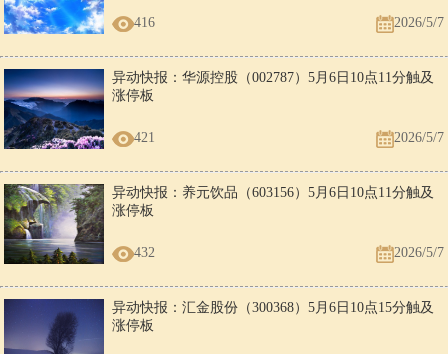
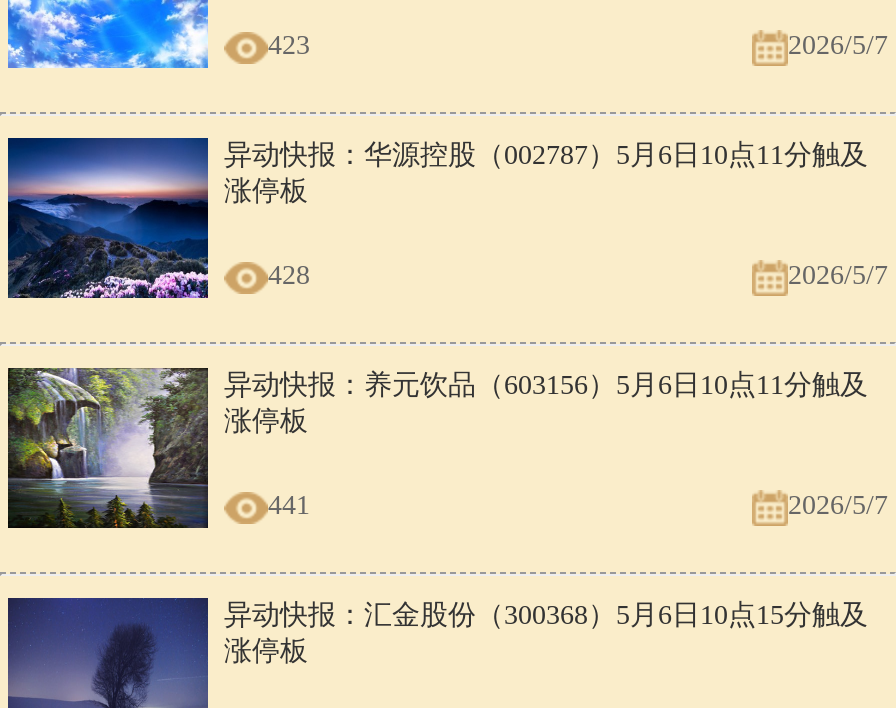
- 416
+ 423

- 421
+ 428

- 432
+ 441
